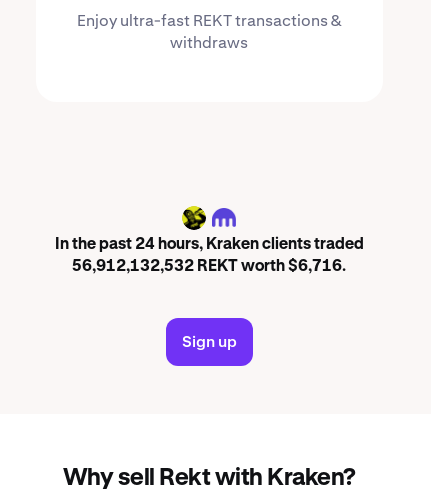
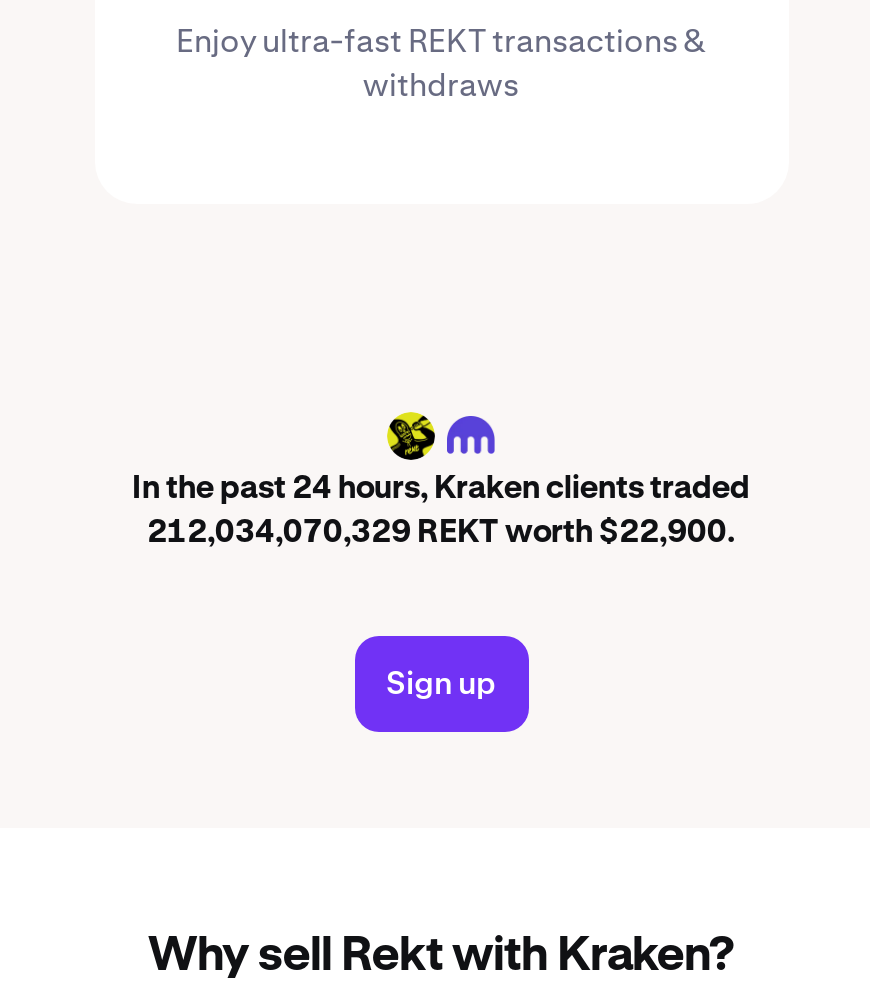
- 56,912,132,532 REKT worth $6,716.
+ 212,034,070,329 REKT worth $22,900.
